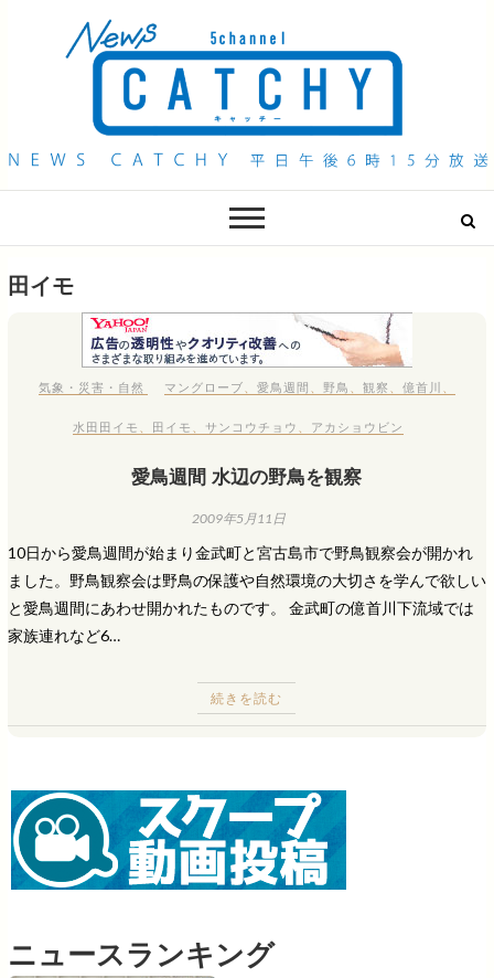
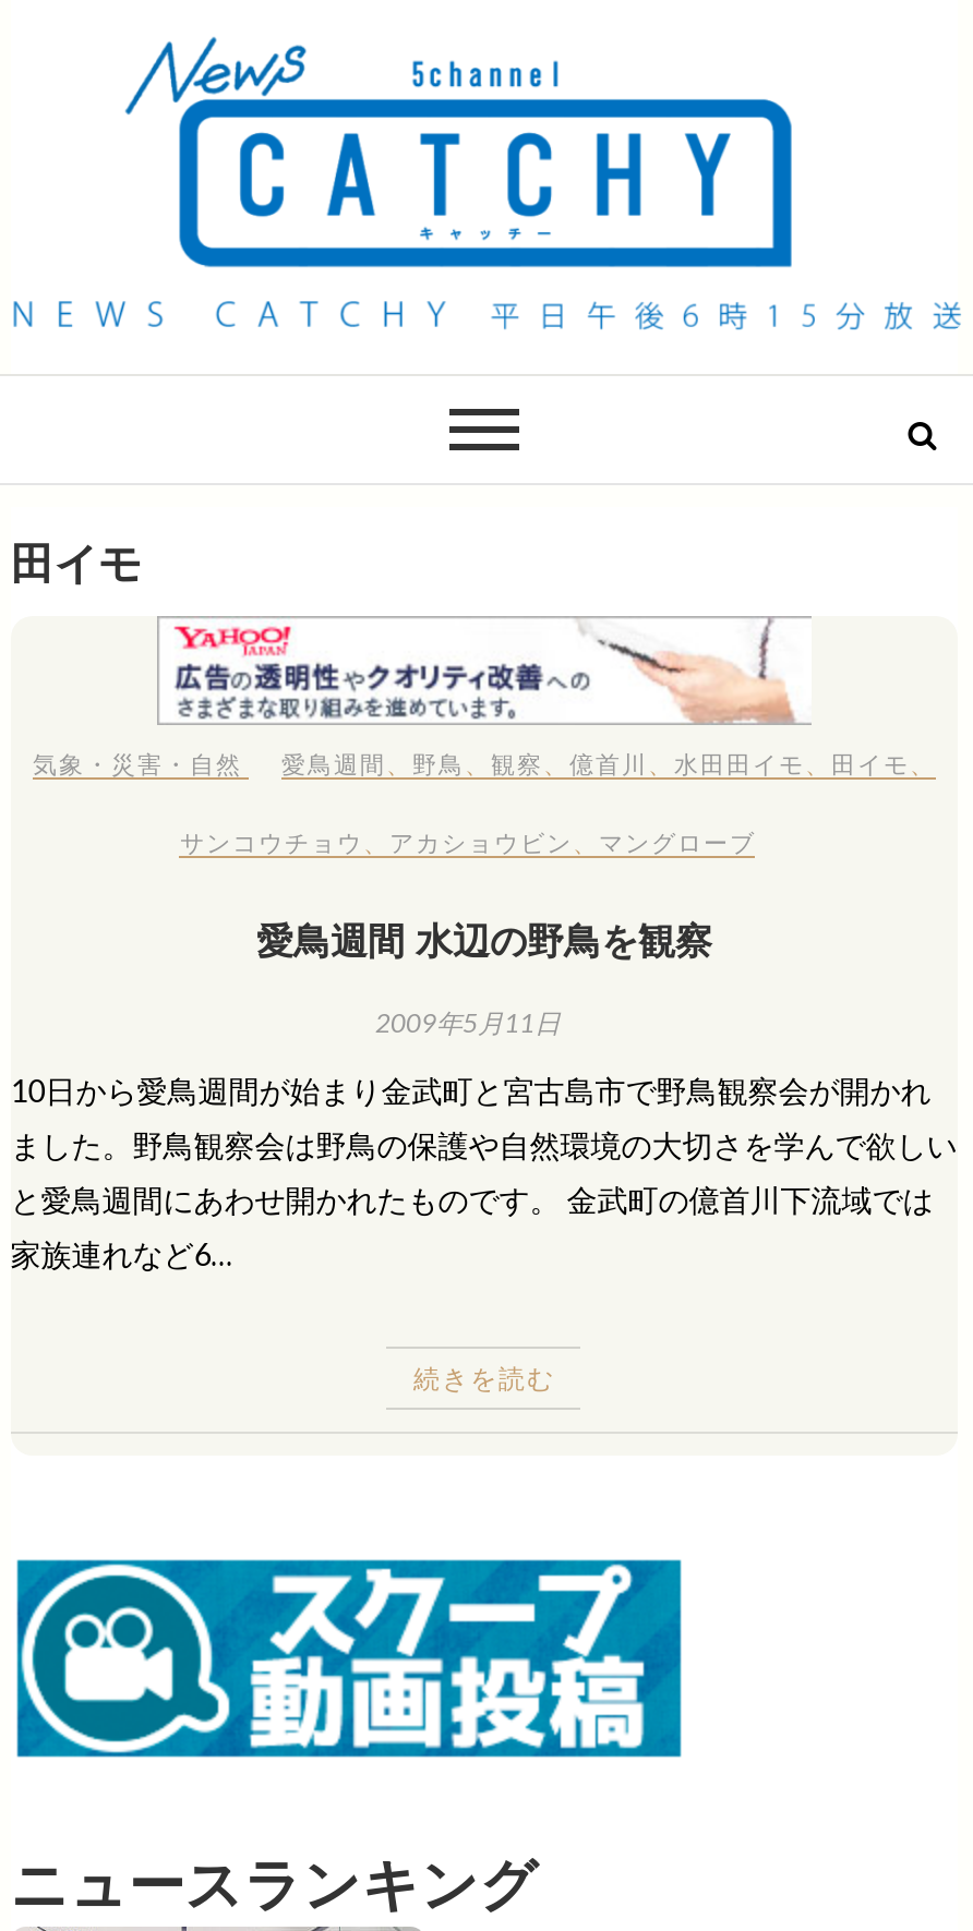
- マングローブ、愛鳥週間、野鳥、観察、億首川、
+ 愛鳥週間、野鳥、観察、億首川、水田田イモ、田イモ、

- 水田田イモ、田イモ、サンコウチョウ、アカショウビン
+ サンコウチョウ、アカショウビン、マングローブ
